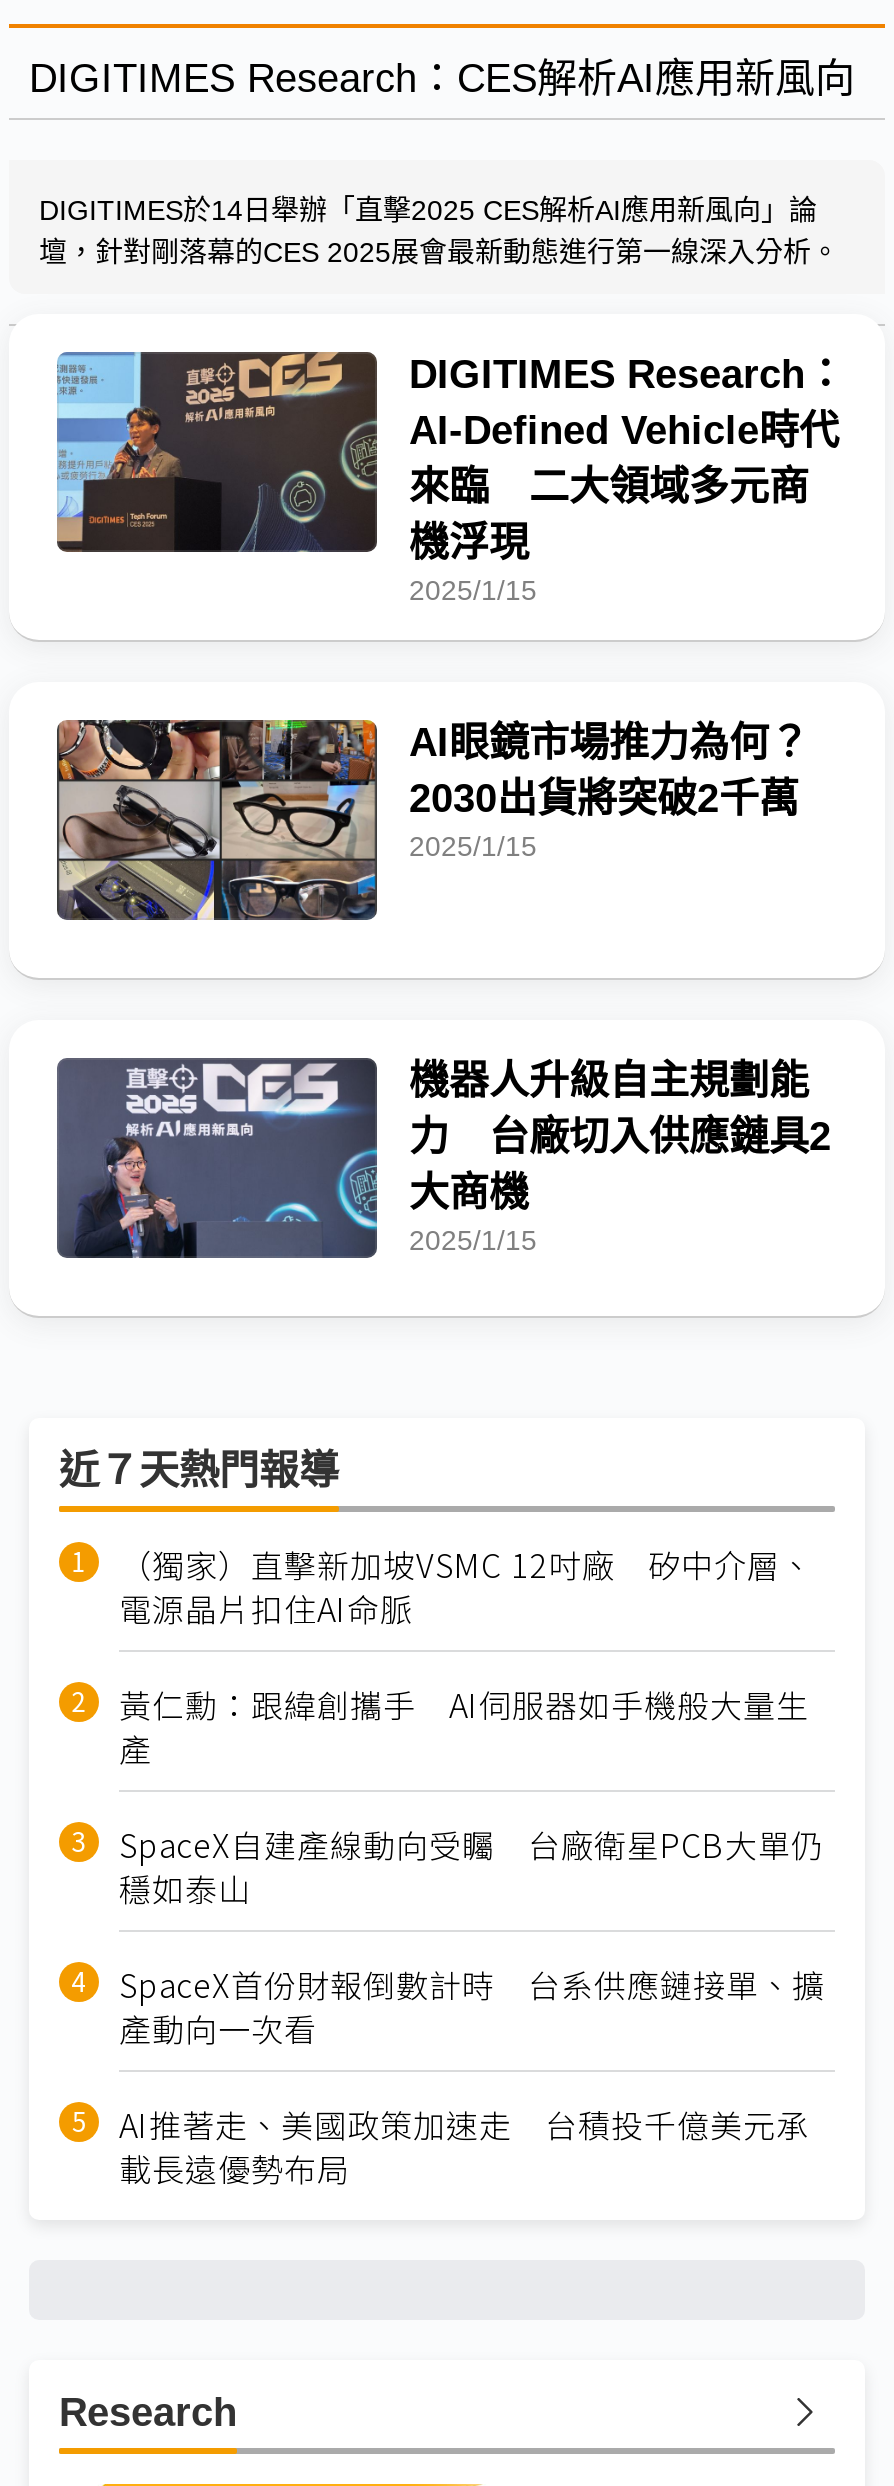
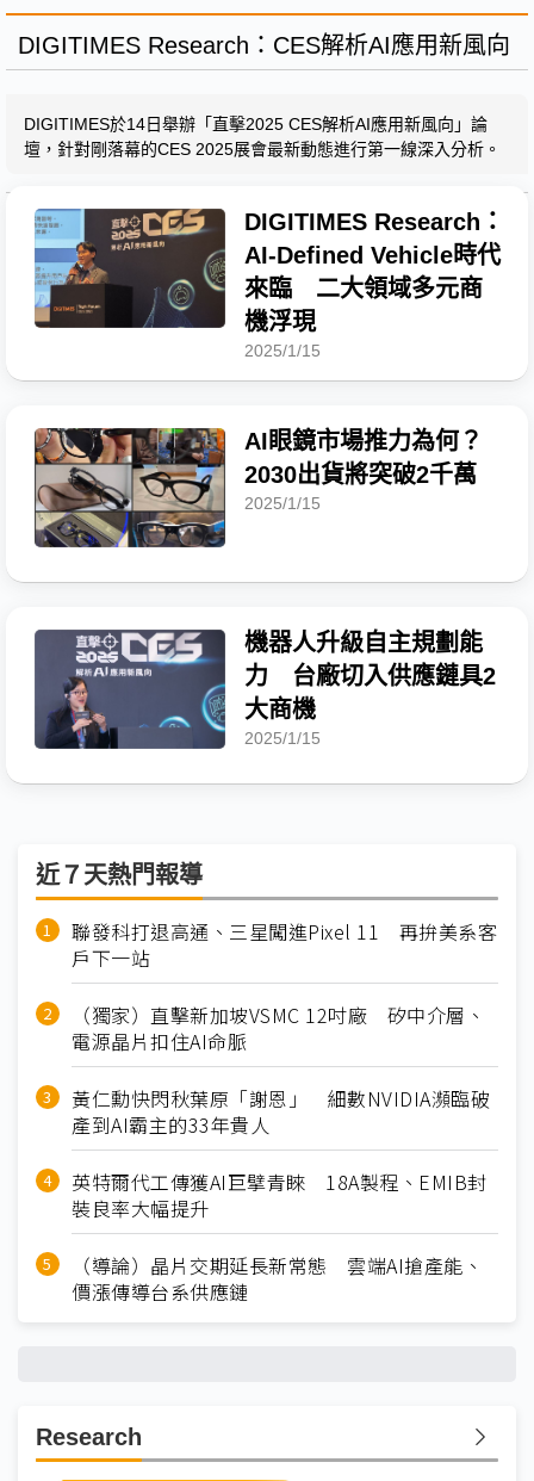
+ 聯發科打退高通、三星闖進Pixel 11 再拚美系客
+ 戶下一站

moved down: （獨家）直擊新加坡VSMC 12吋廠 矽中介層、 | 電源晶片扣住AI命脈

- 黃仁勳：跟緯創攜手 AI伺服器如手機般大量生
- 產
- SpaceX自建產線動向受矚 台廠衛星PCB大單仍
- 穩如泰山
- SpaceX首份財報倒數計時 台系供應鏈接單、擴
- 產動向一次看
- AI推著走、美國政策加速走 台積投千億美元承
- 載長遠優勢布局
+ 黃仁勳快閃秋葉原「謝恩」 細數NVIDIA瀕臨破
+ 產到AI霸主的33年貴人
+ 英特爾代工傳獲AI巨擘青睞 18A製程、EMIB封
+ 裝良率大幅提升
+ （導論）晶片交期延長新常態 雲端AI搶產能、
+ 價漲傳導台系供應鏈
